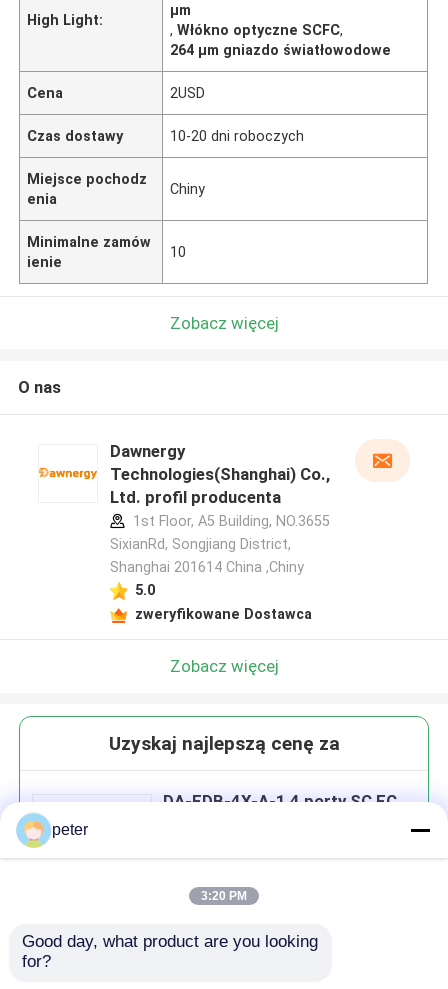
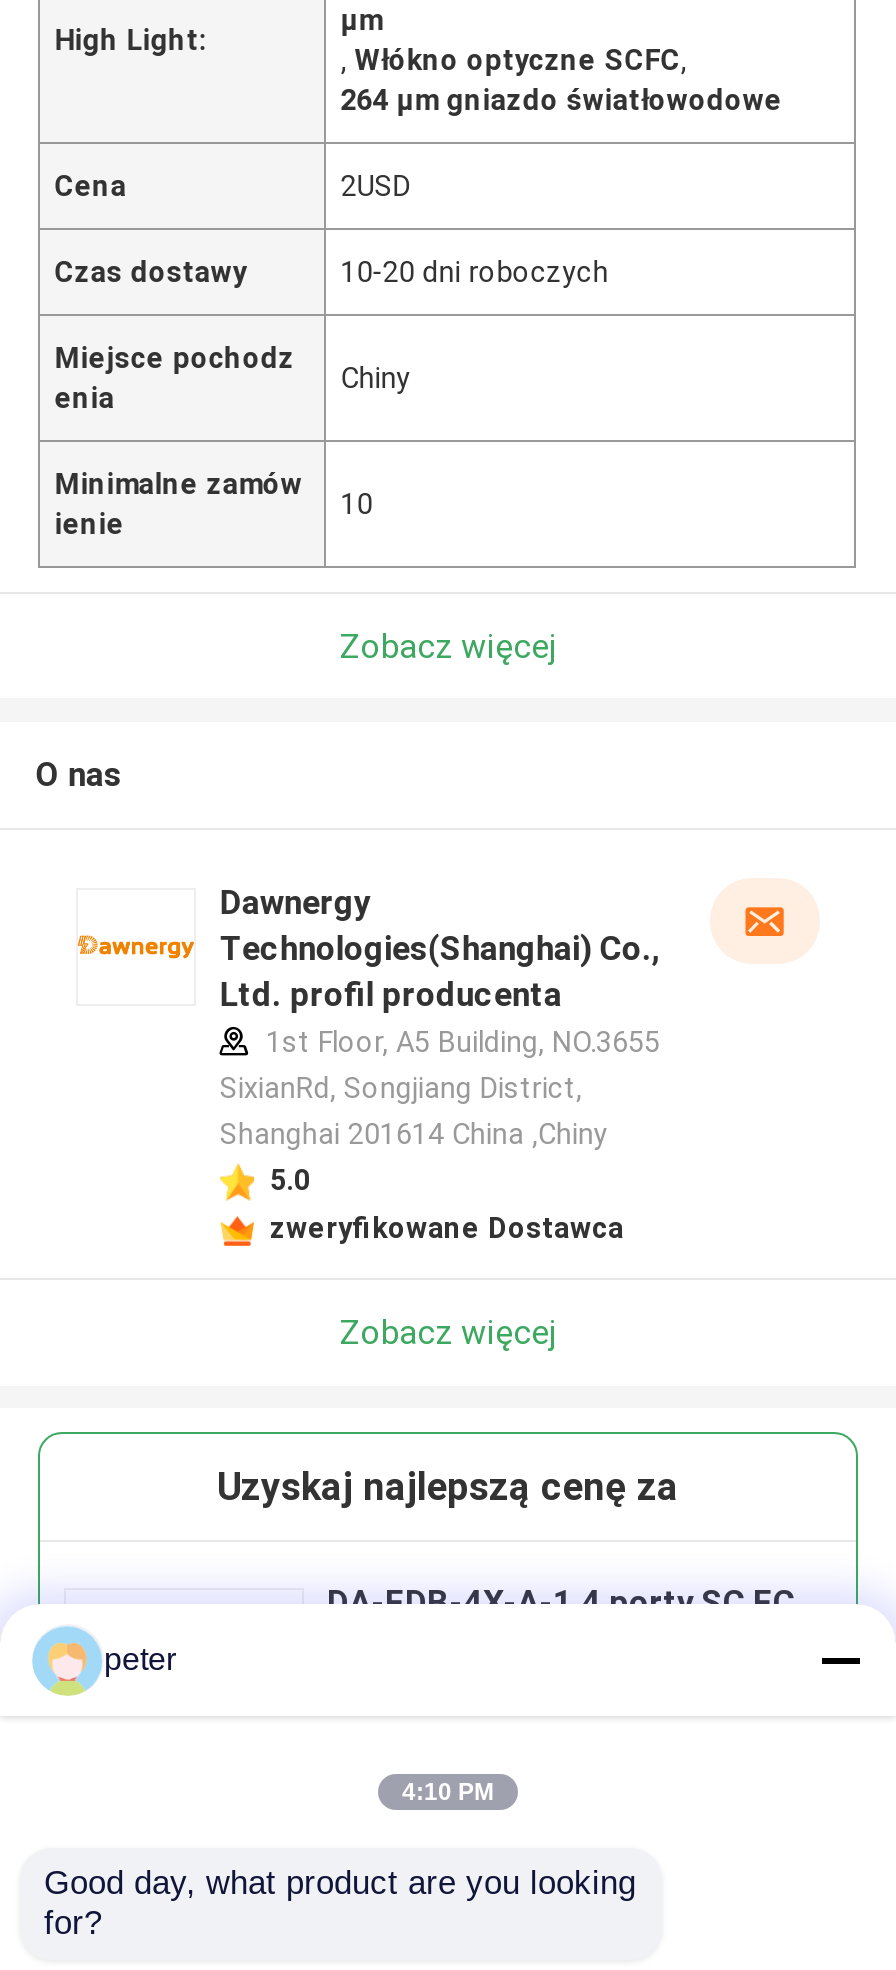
- 3:20 PM
+ 4:10 PM
